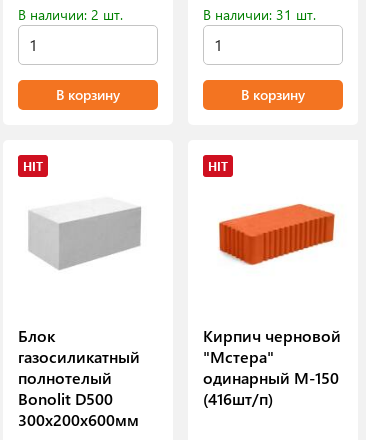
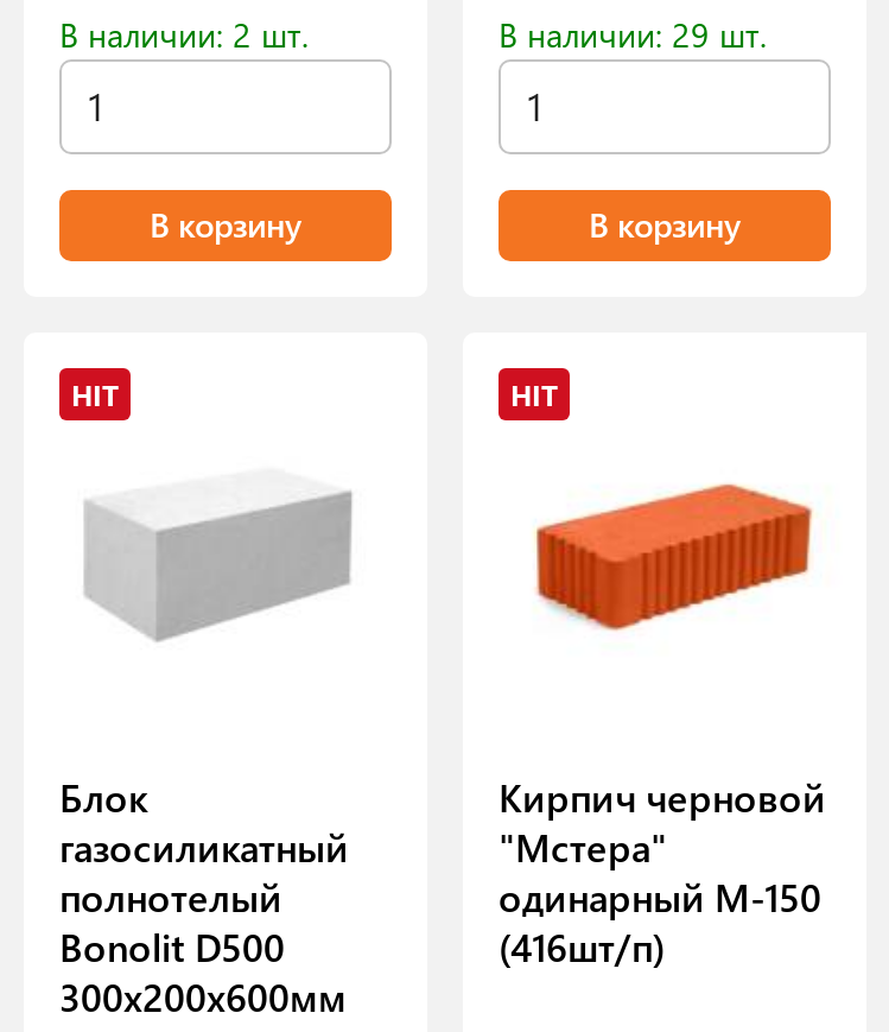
- В наличии: 31 шт.
+ В наличии: 29 шт.
